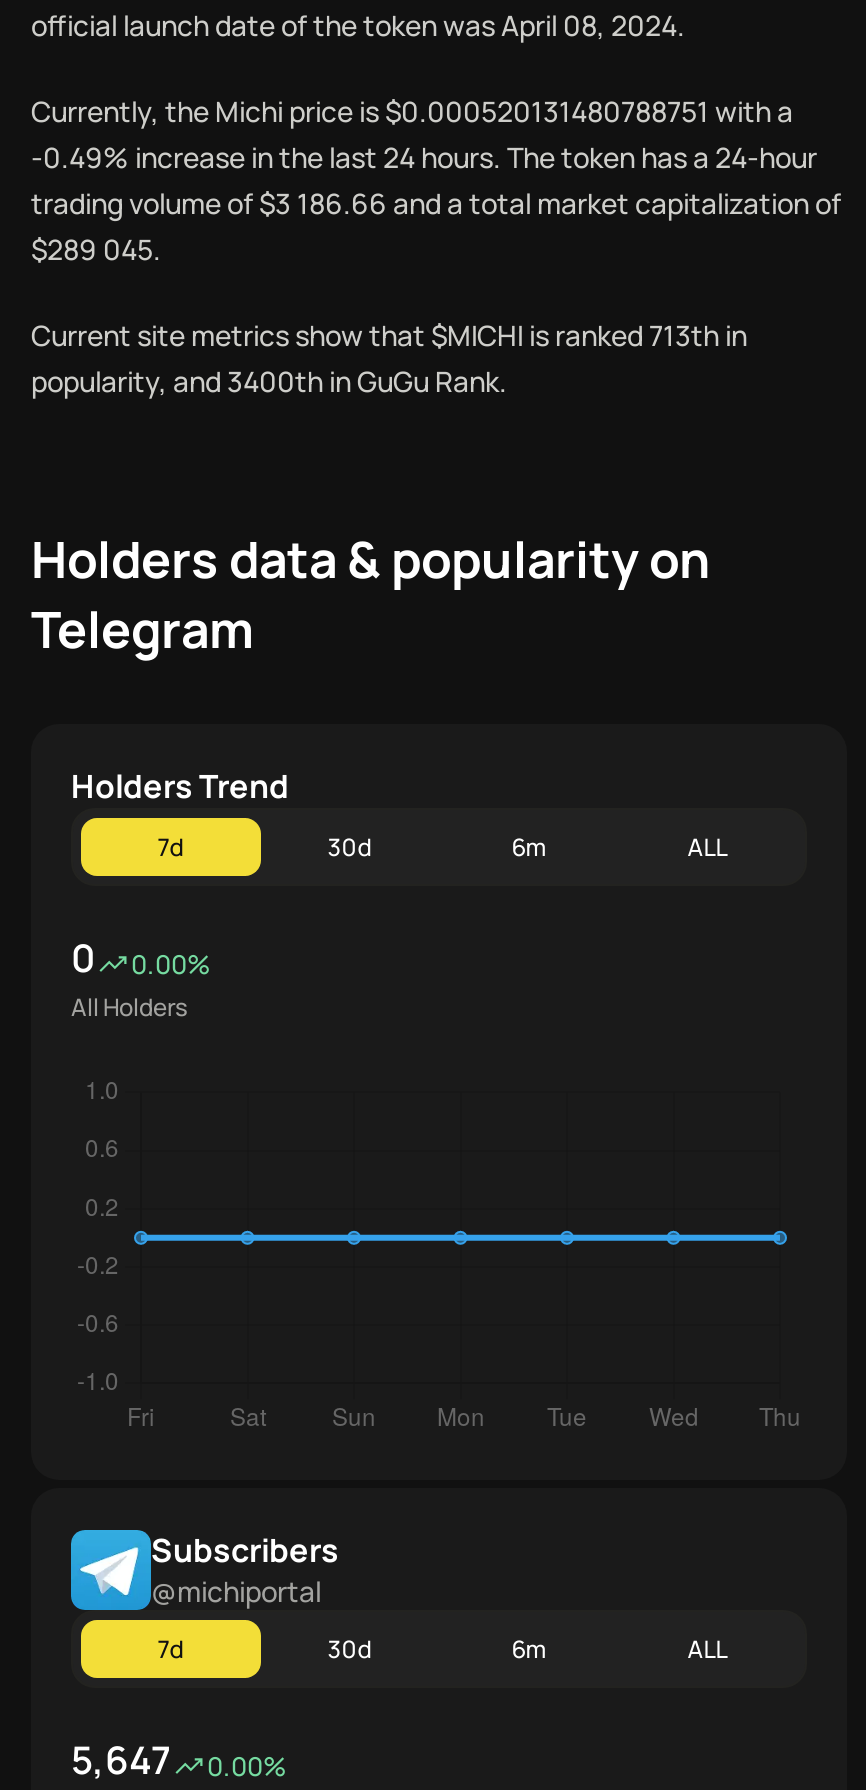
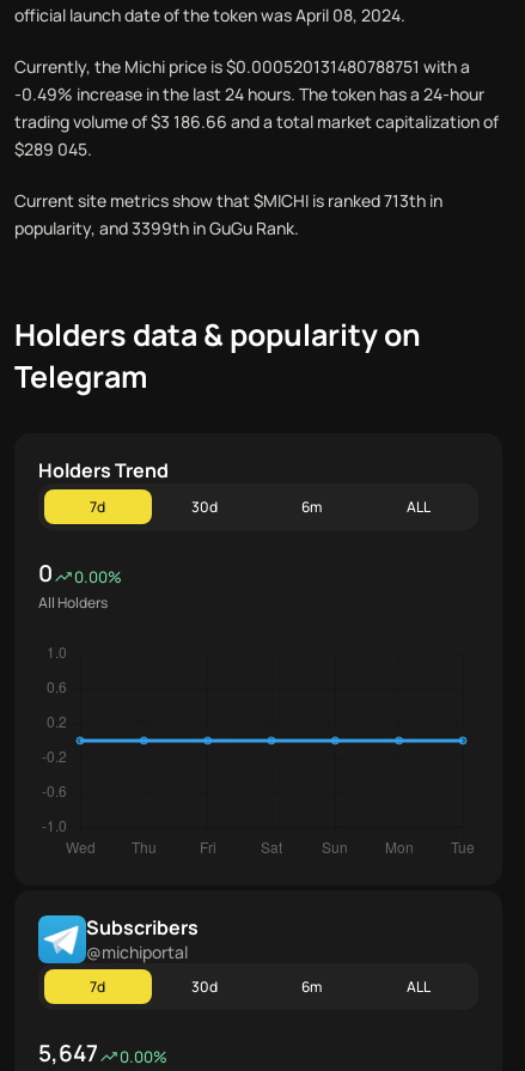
- popularity, and 3400th in GuGu Rank.
+ popularity, and 3399th in GuGu Rank.
